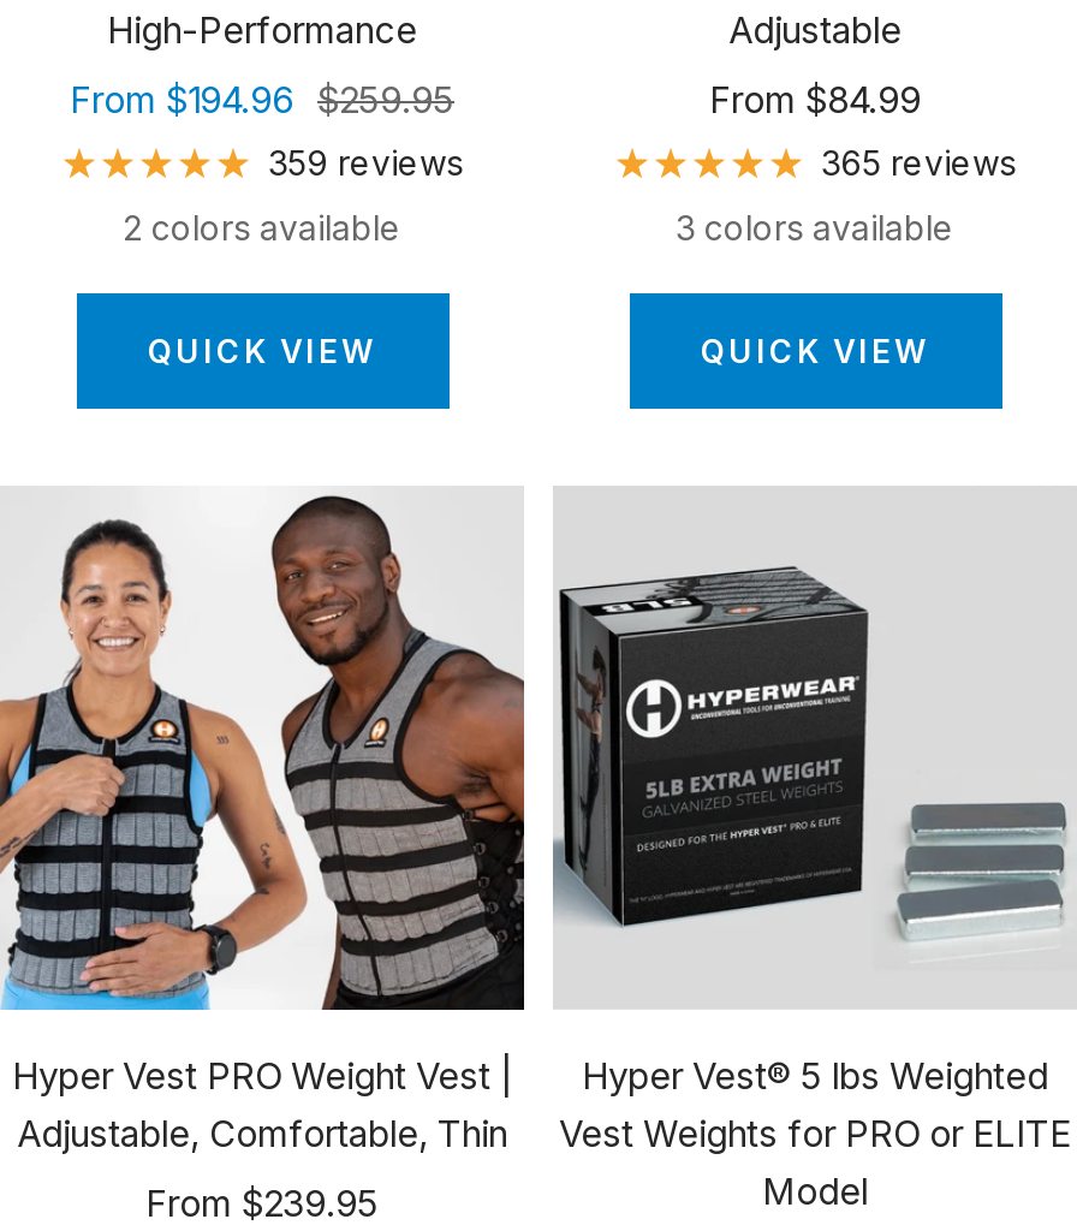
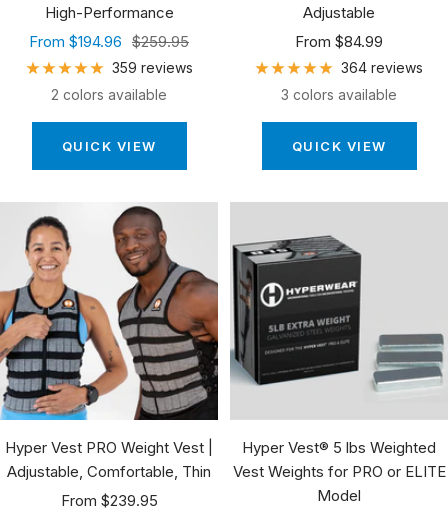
- 365 reviews
+ 364 reviews
